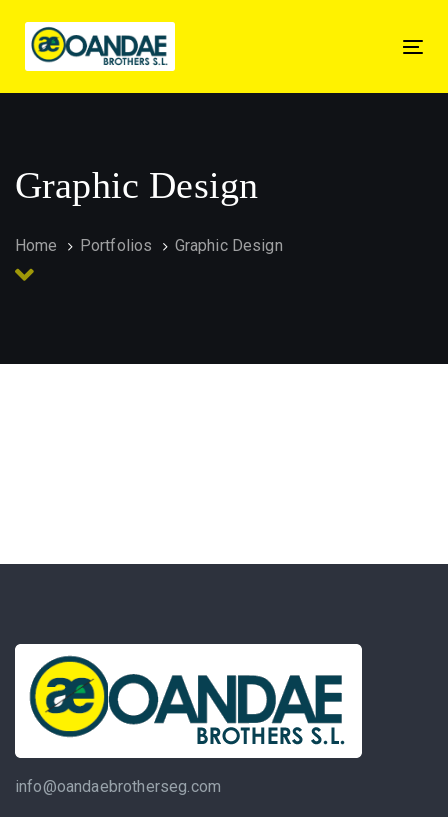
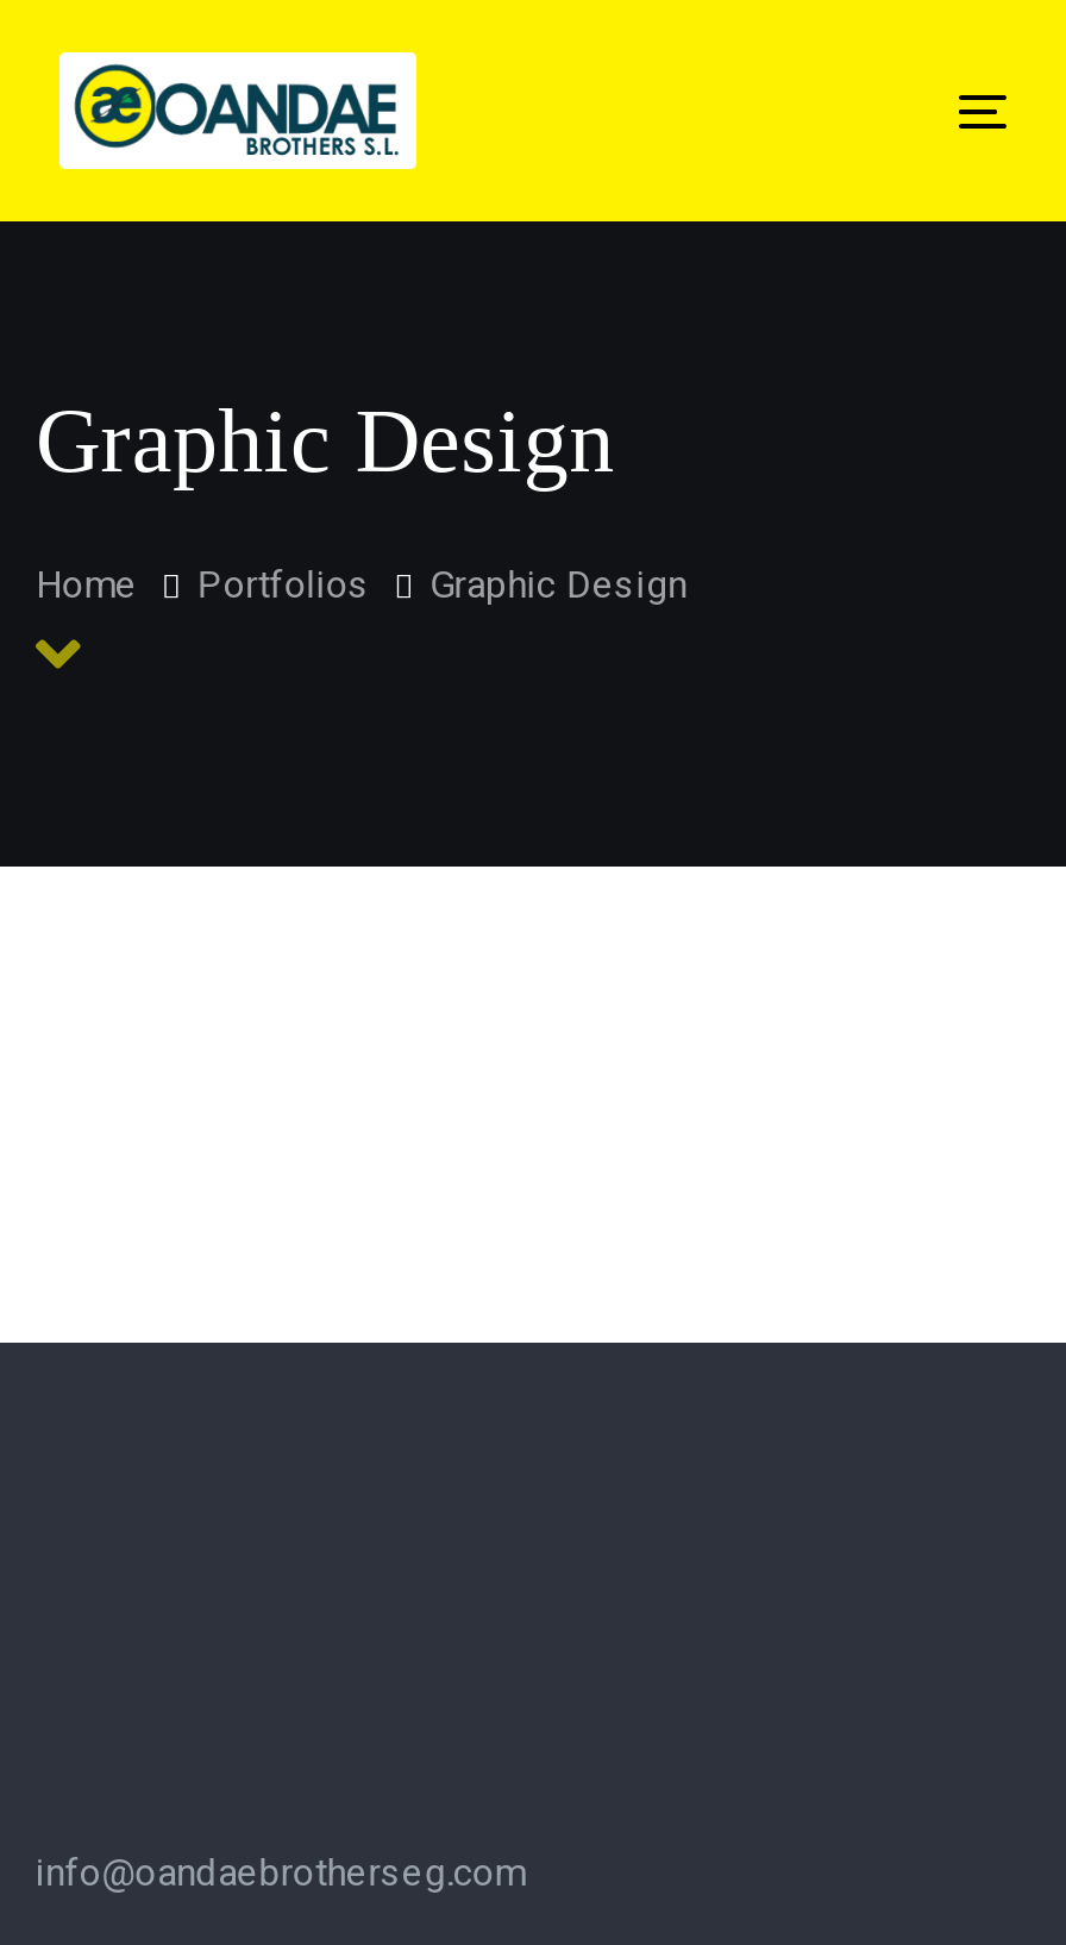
- [image]
